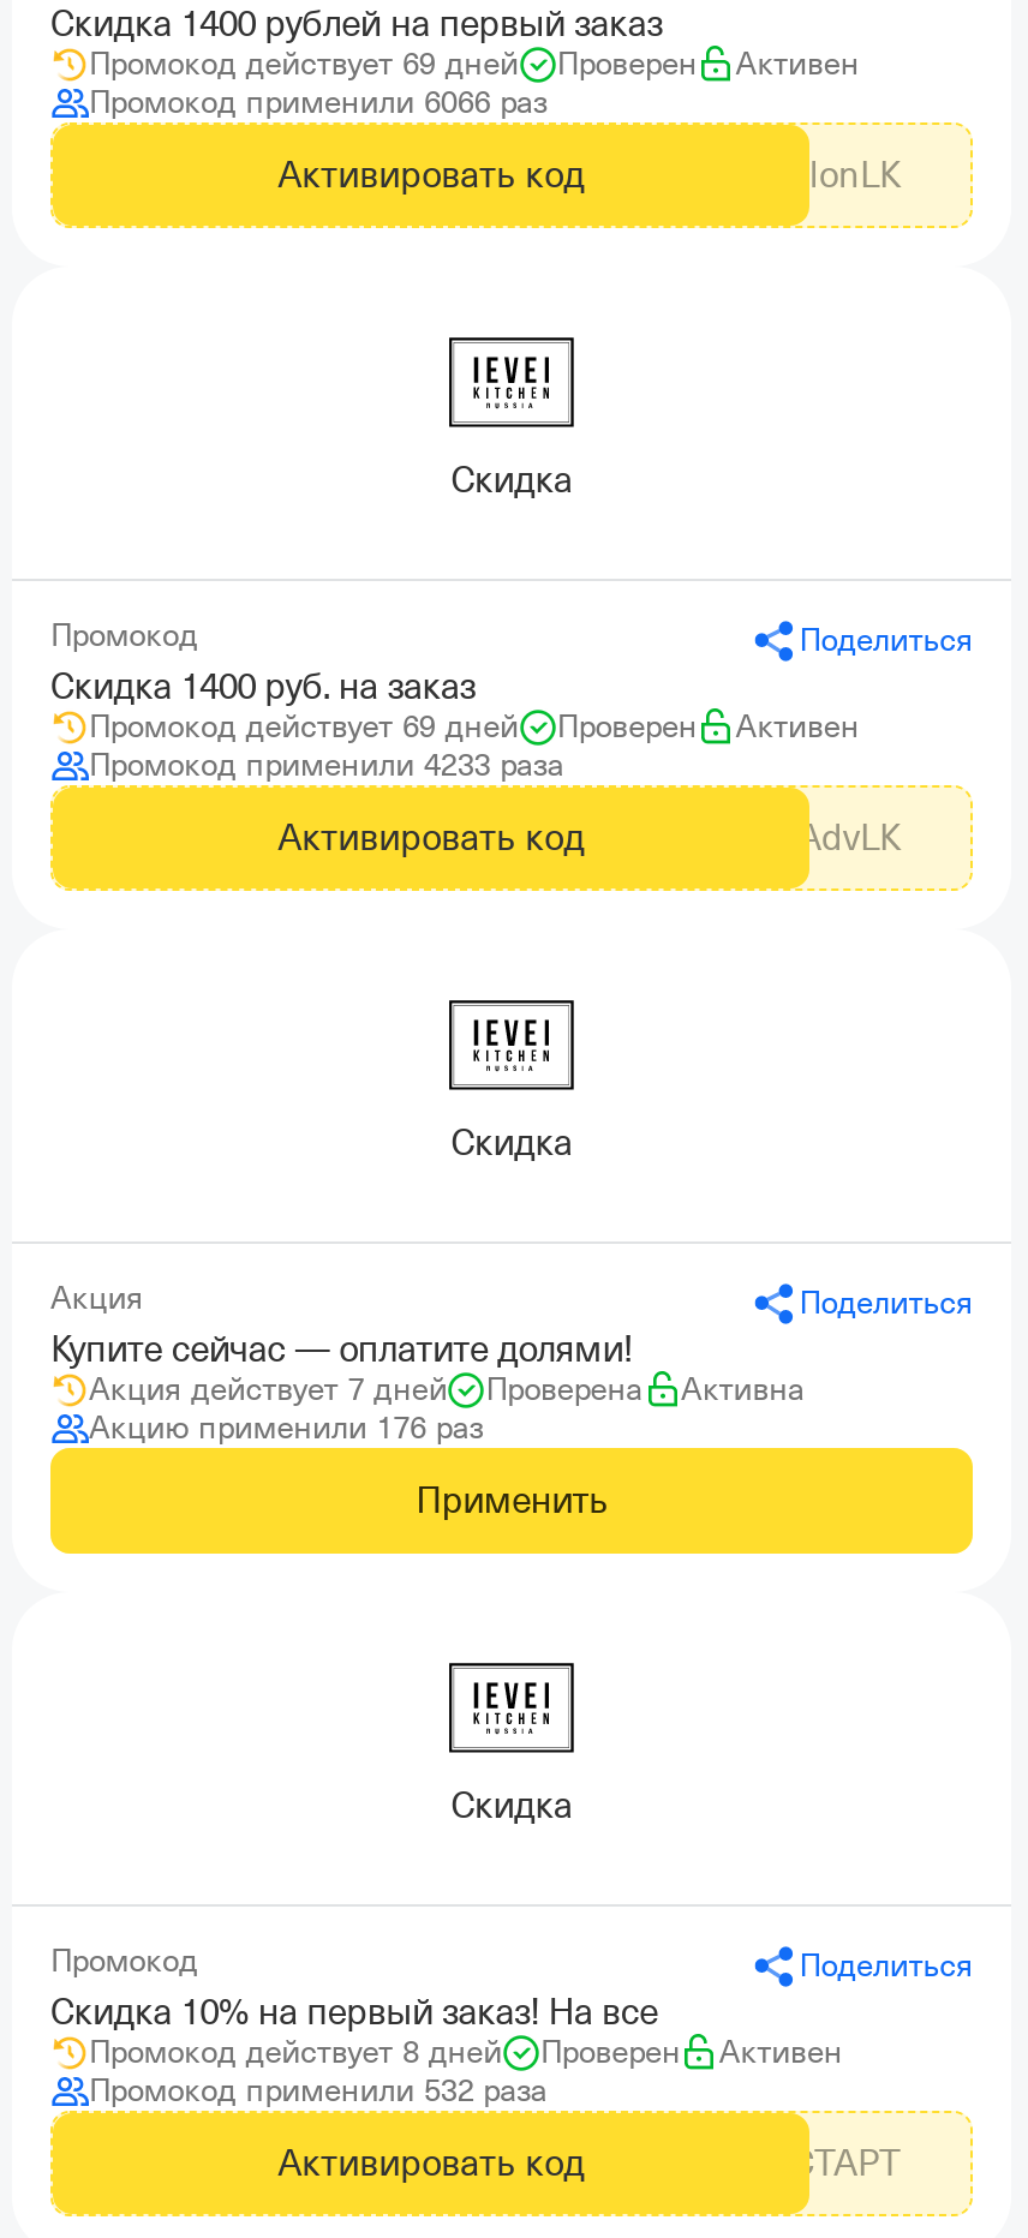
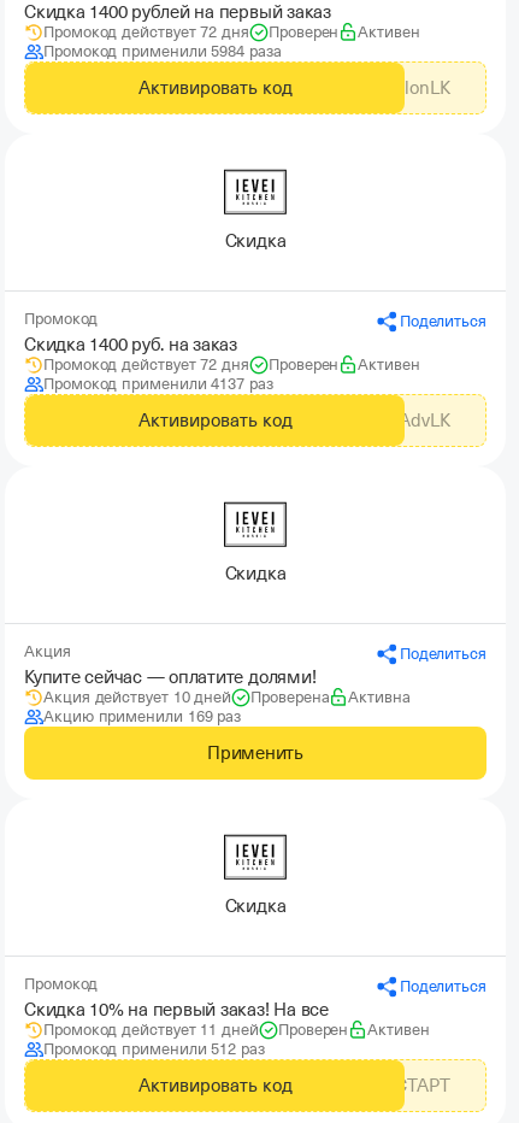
- Промокод действует 69 дней
+ Промокод действует 72 дня

- Промокод применили 6066 раз
+ Промокод применили 5984 раза

- Промокод действует 69 дней
+ Промокод действует 72 дня

- Промокод применили 4233 раза
+ Промокод применили 4137 раз

- Акция действует 7 дней
+ Акция действует 10 дней

- Акцию применили 176 раз
+ Акцию применили 169 раз

- Промокод действует 8 дней
+ Промокод действует 11 дней

- Промокод применили 532 раза
+ Промокод применили 512 раз
